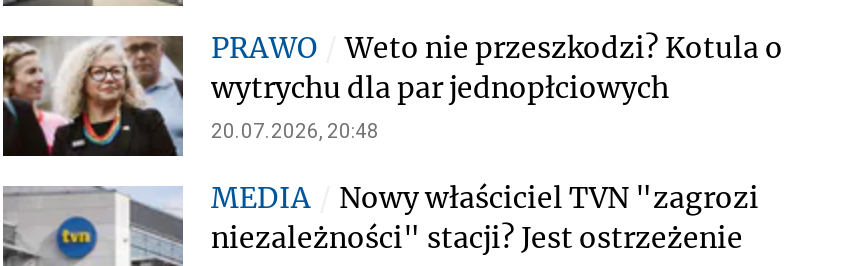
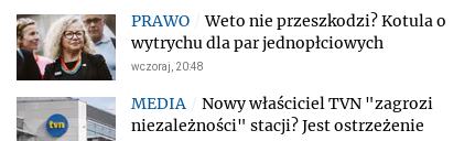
- 20.07.2026, 20:48
+ wczoraj, 20:48
